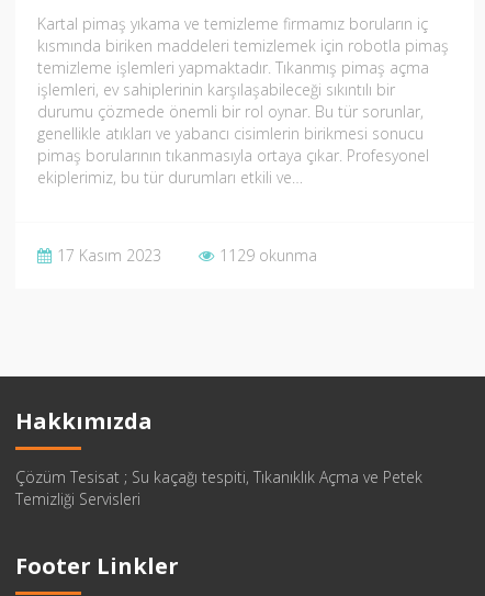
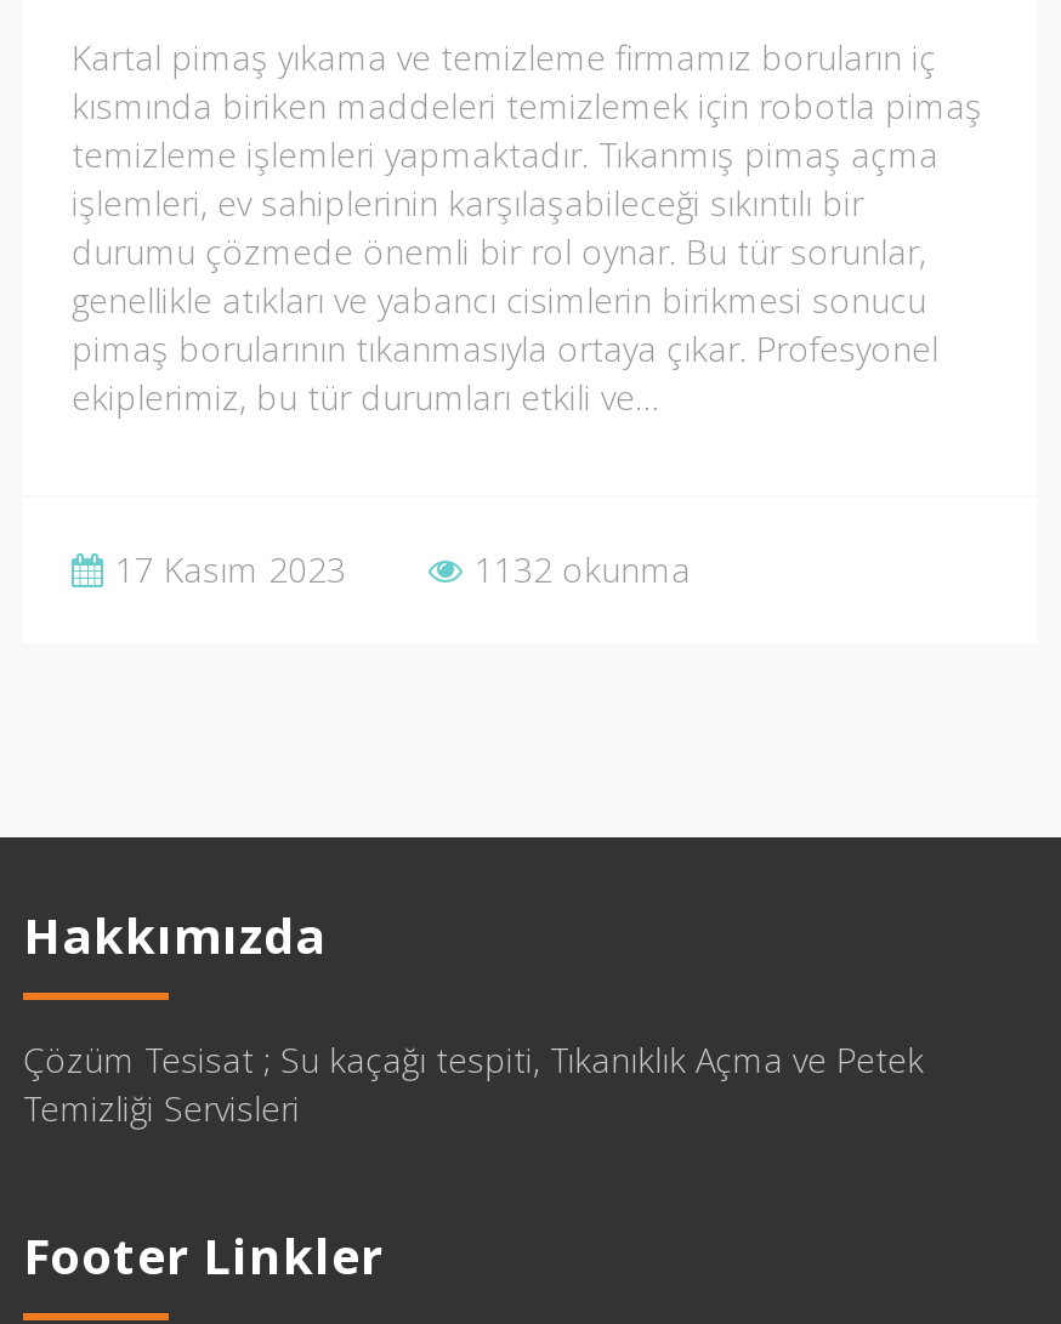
- 1129 okunma
+ 1132 okunma
